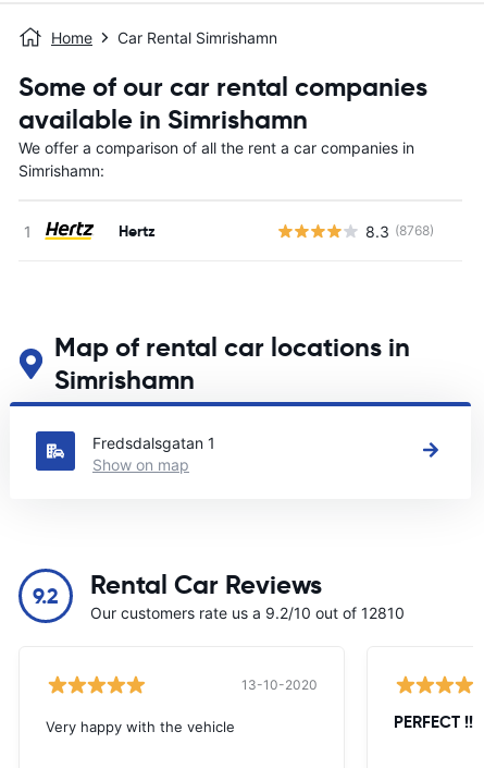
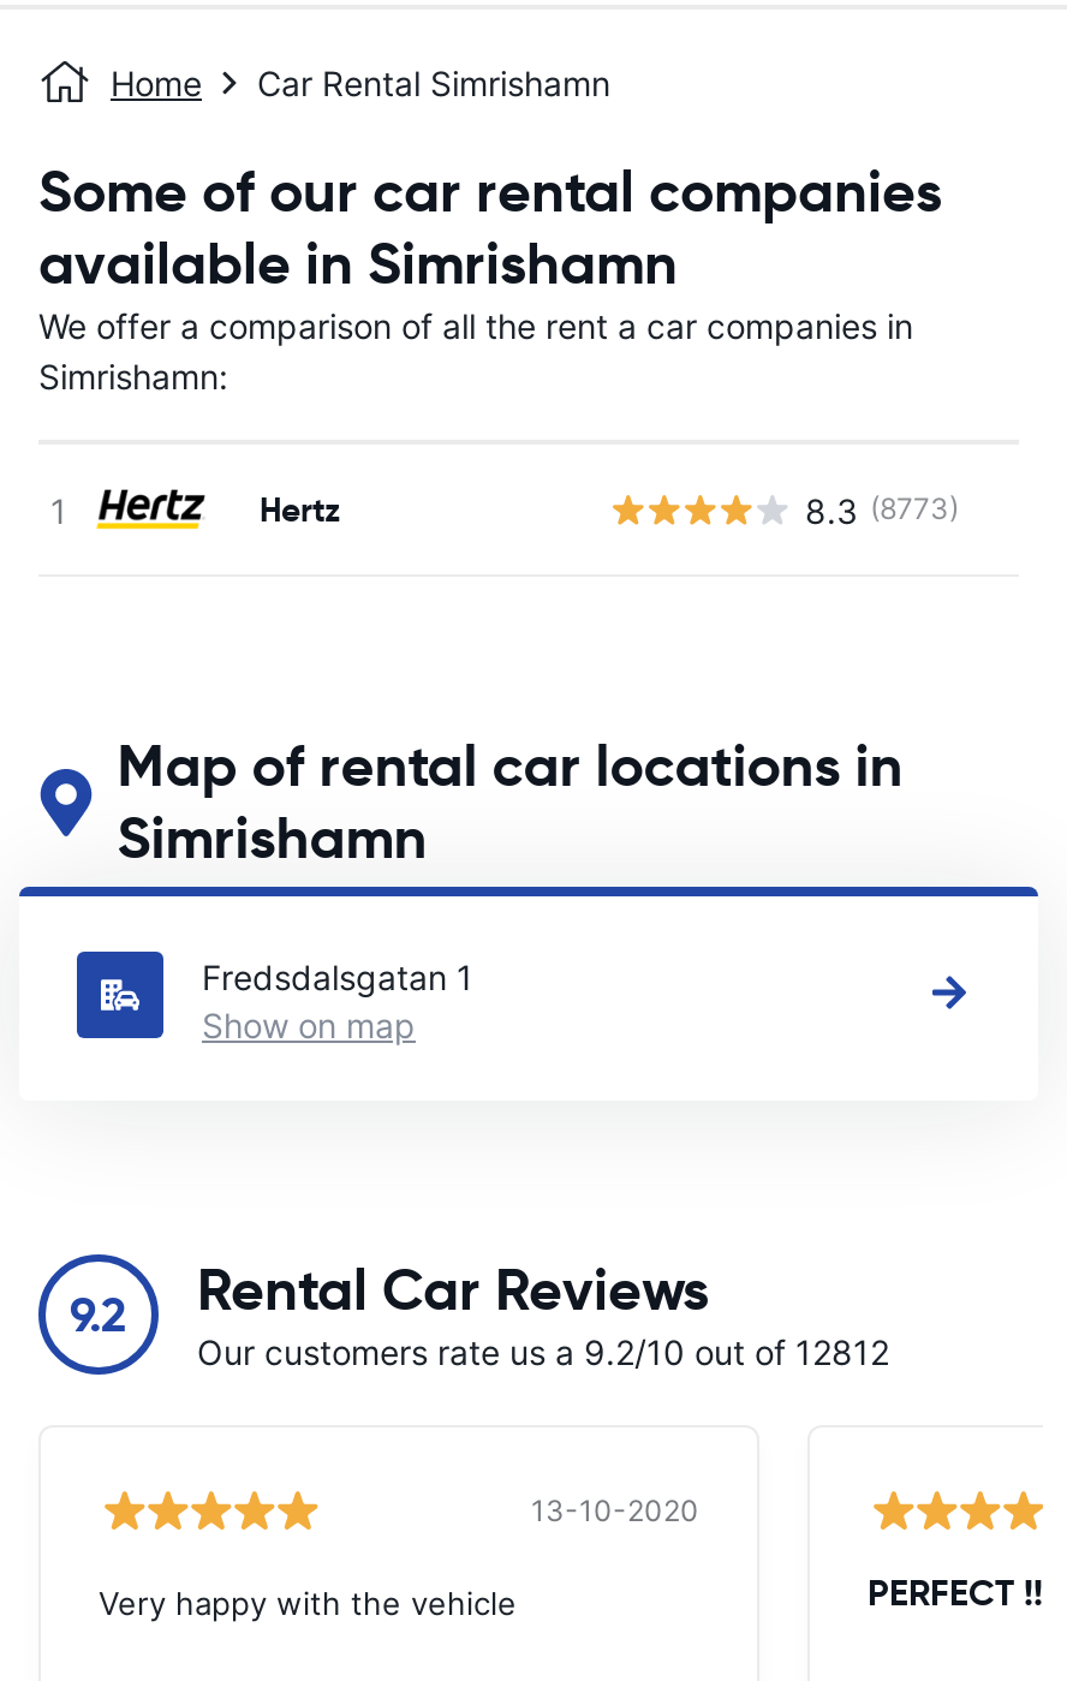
- 8.3 (8768)
+ 8.3 (8773)

- Our customers rate us a 9.2/10 out of 12810
+ Our customers rate us a 9.2/10 out of 12812
